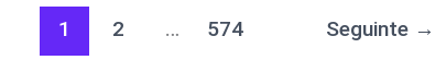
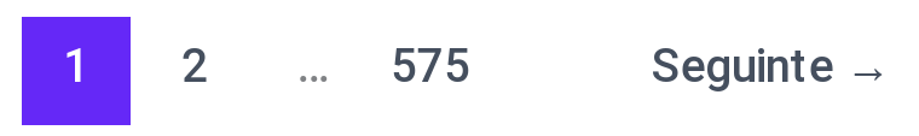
- 574
+ 575
